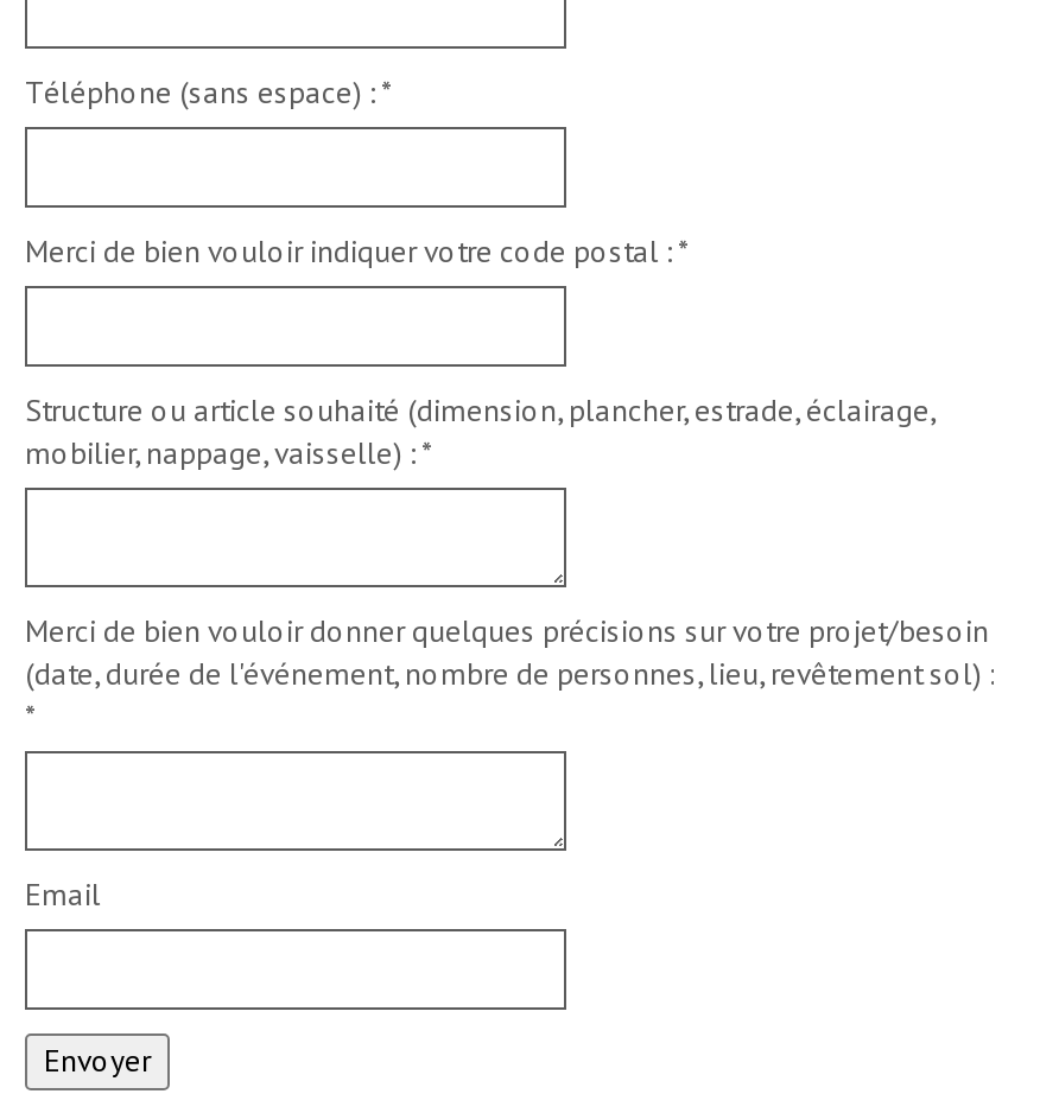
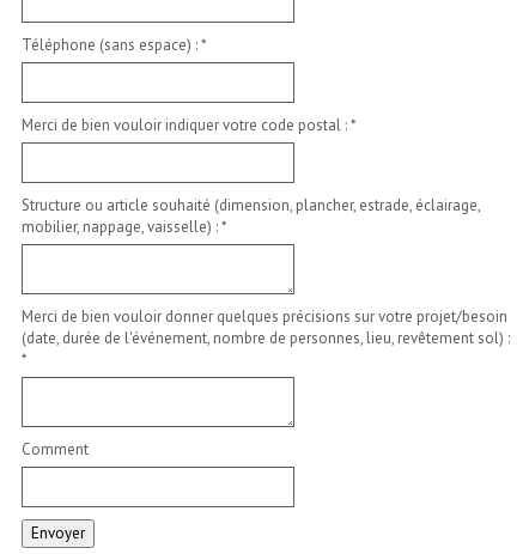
- Email
+ Comment
